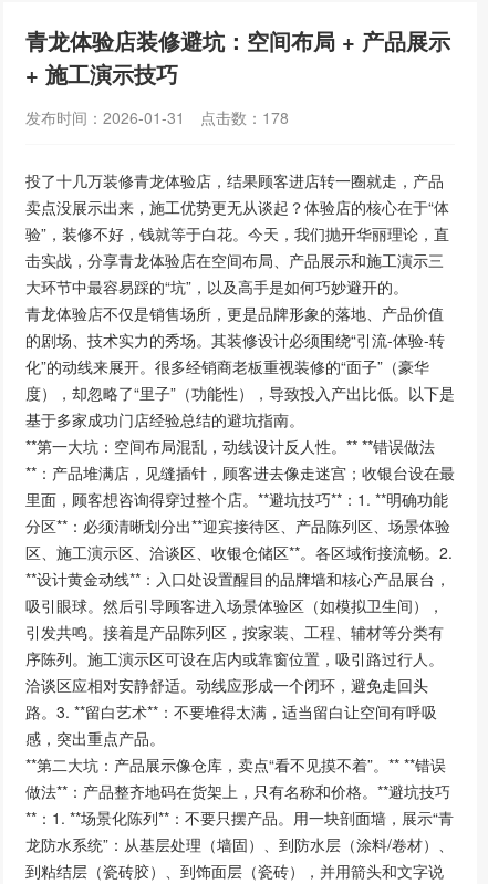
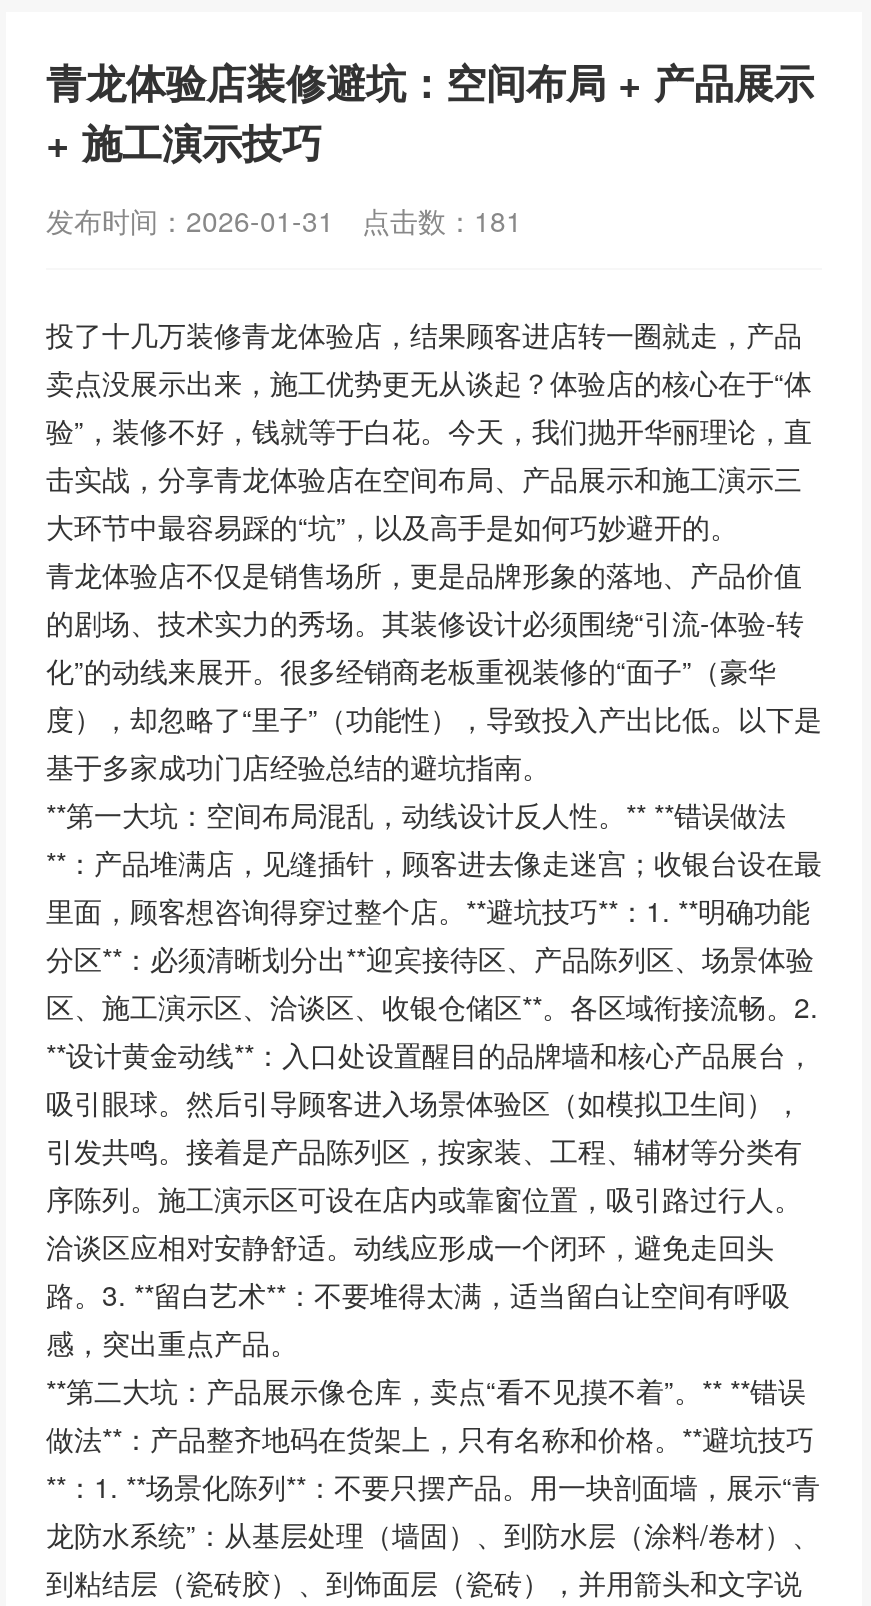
- 发布时间：2026-01-31 点击数：178
+ 发布时间：2026-01-31 点击数：181
